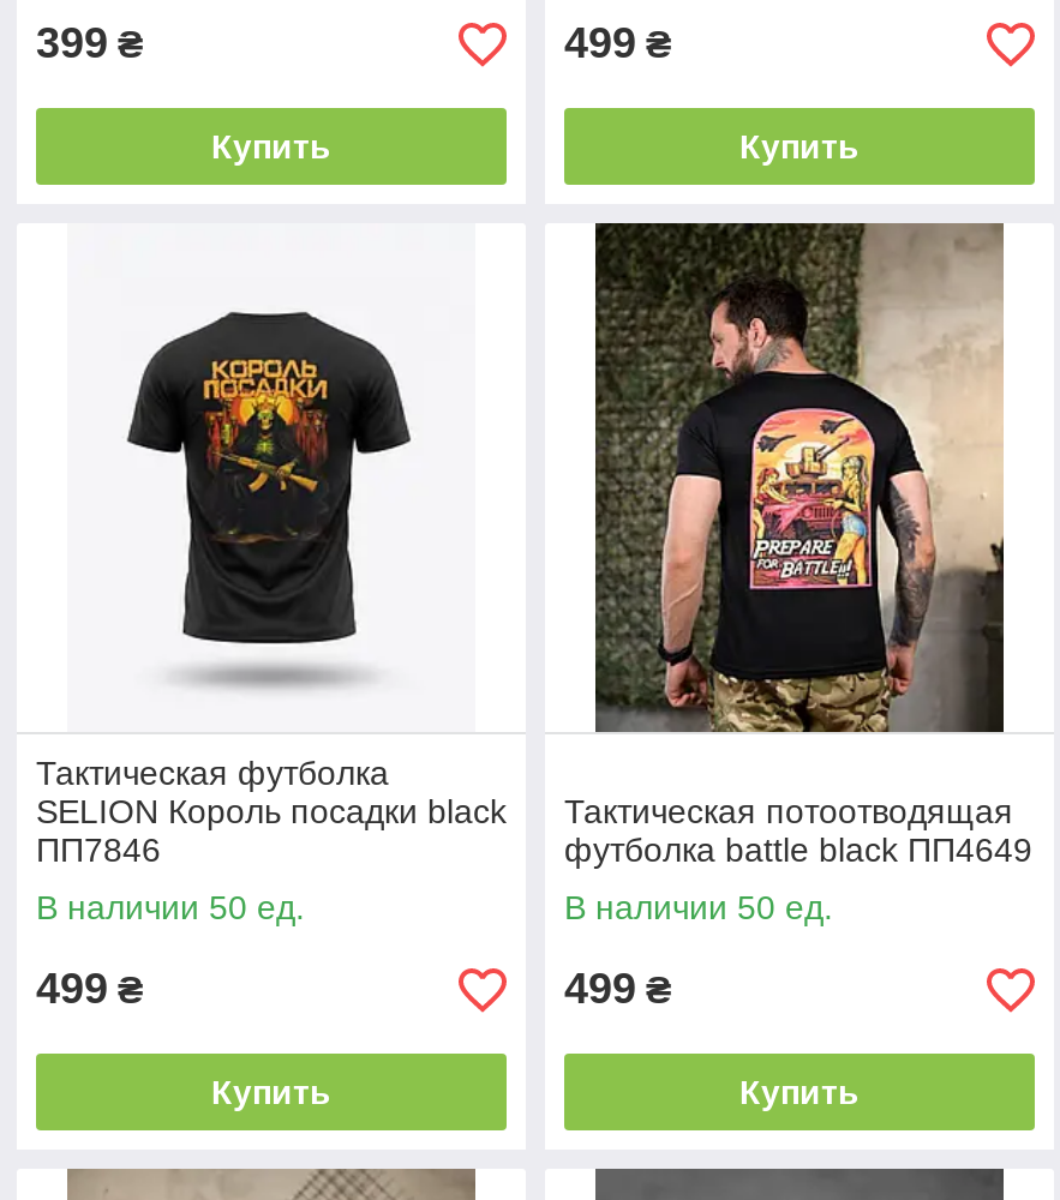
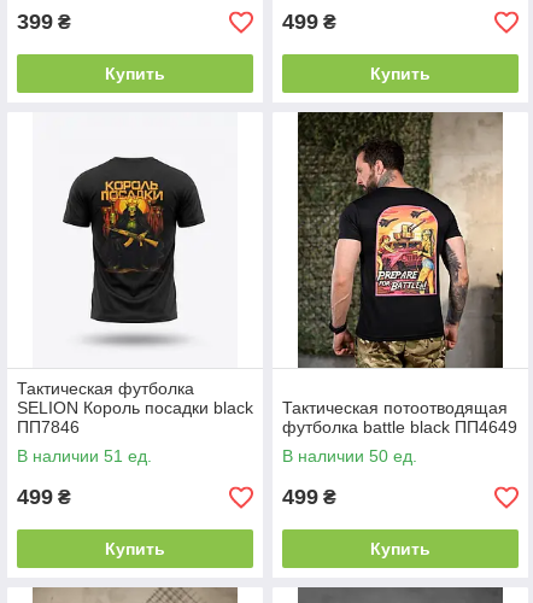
- В наличии 50 ед.
+ В наличии 51 ед.
